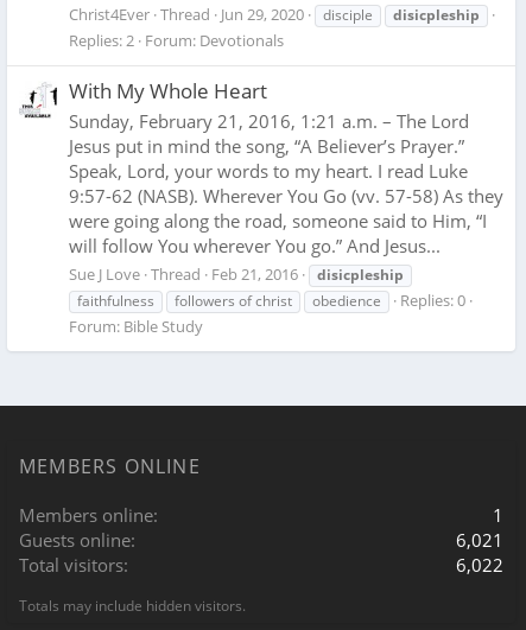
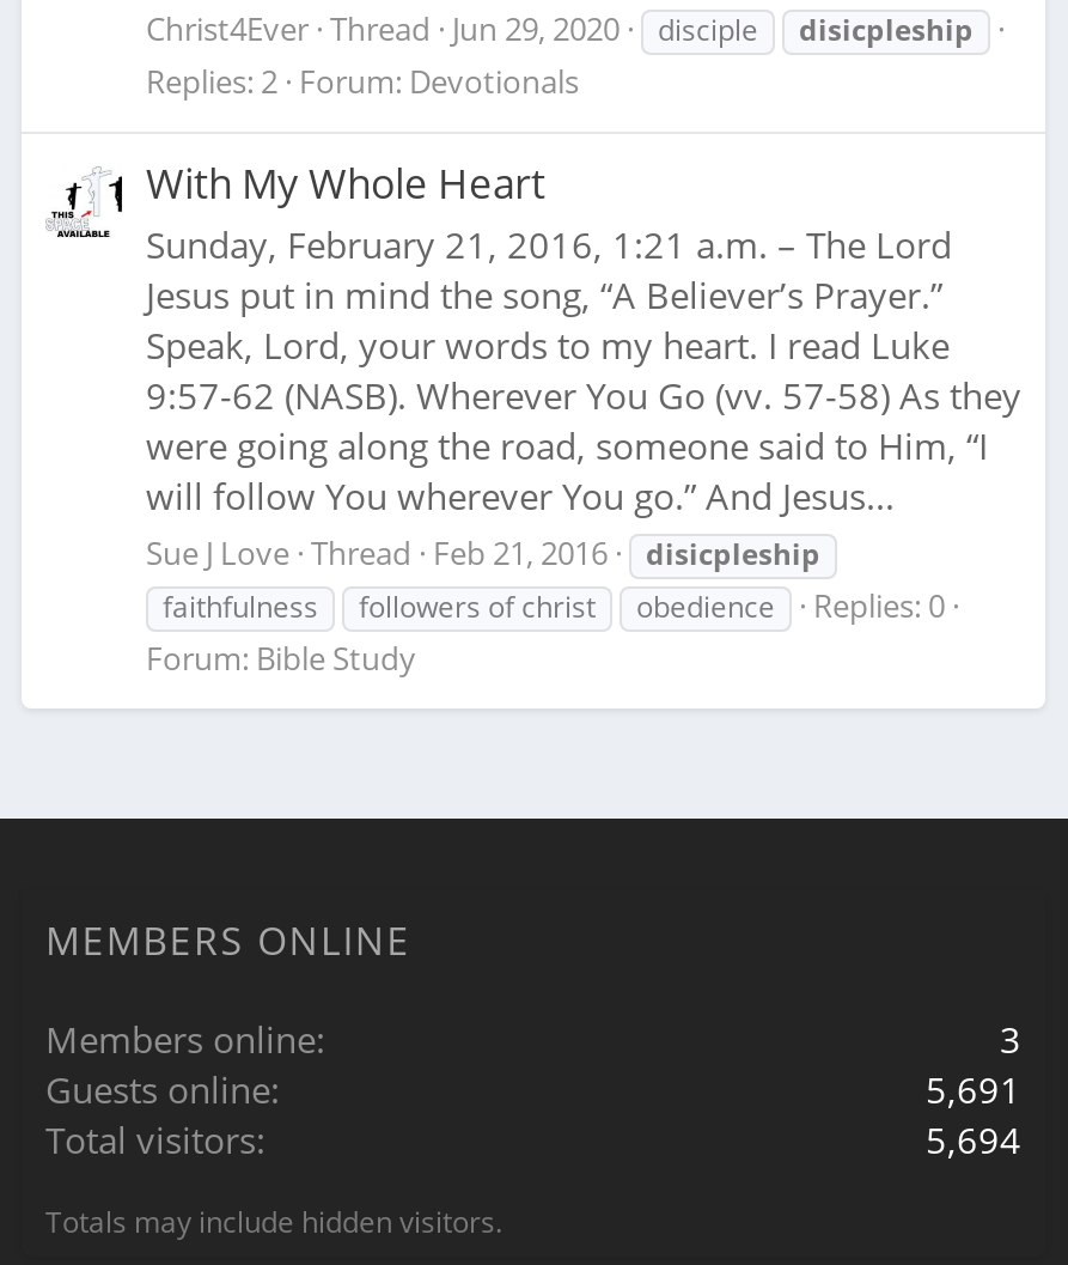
- 1
+ 3

- 6,021
+ 5,691

- 6,022
+ 5,694
